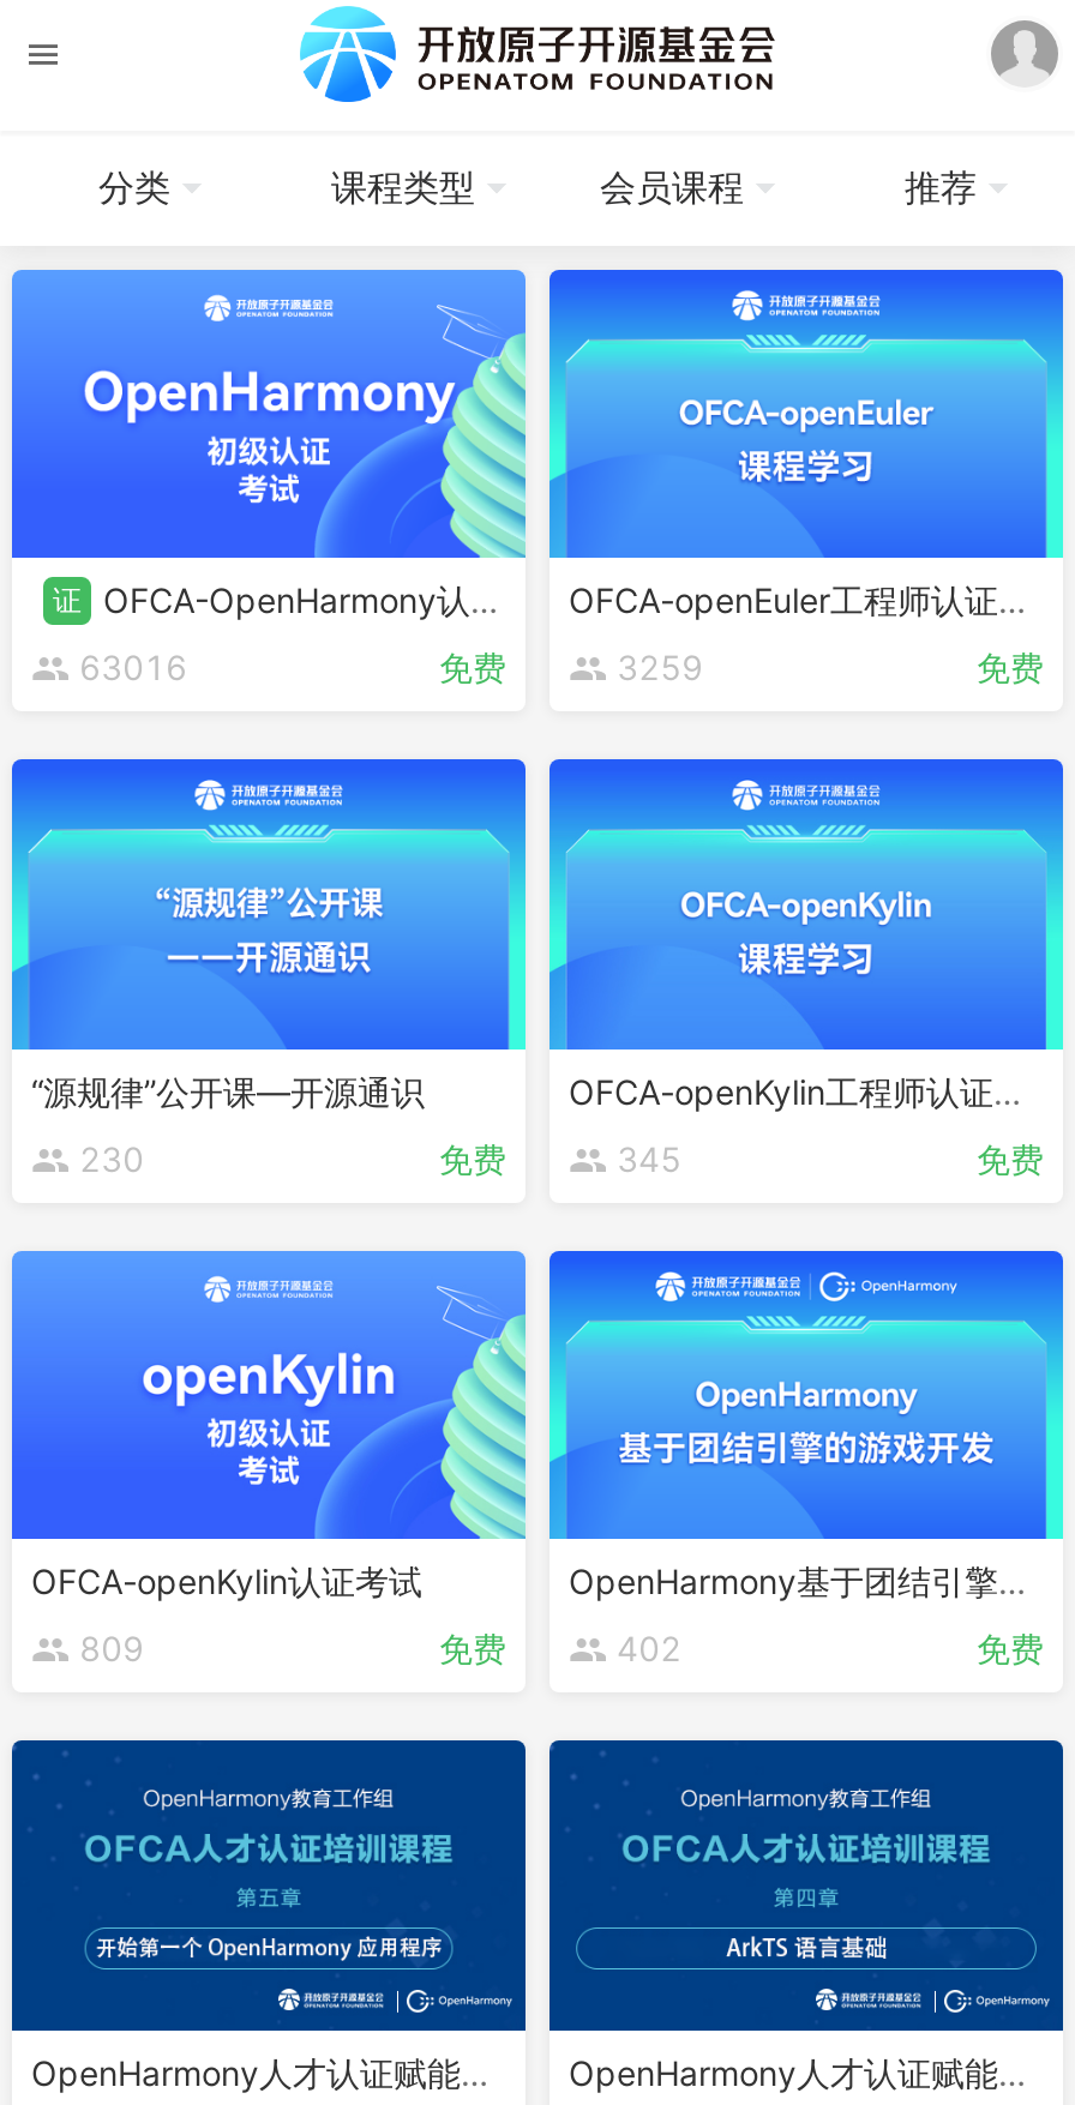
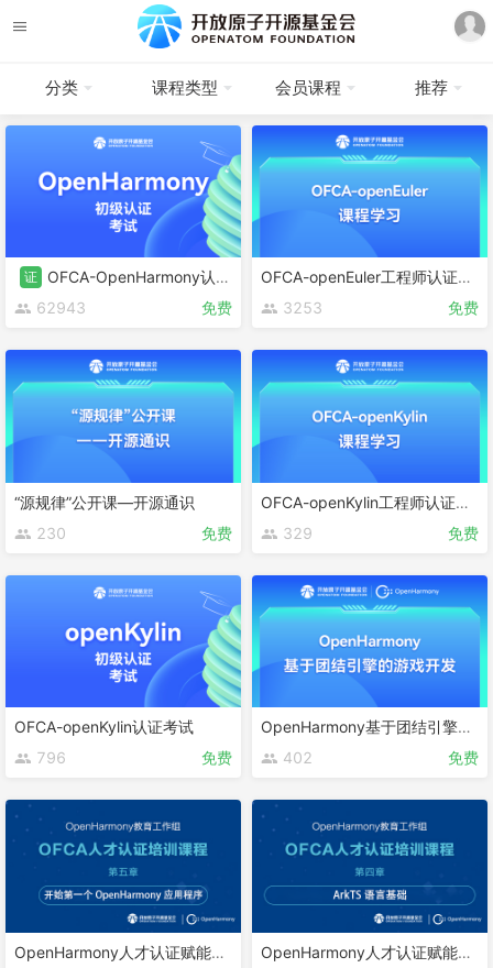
- 63016
+ 62943

- 3259
+ 3253

- 345
+ 329

- 809
+ 796
